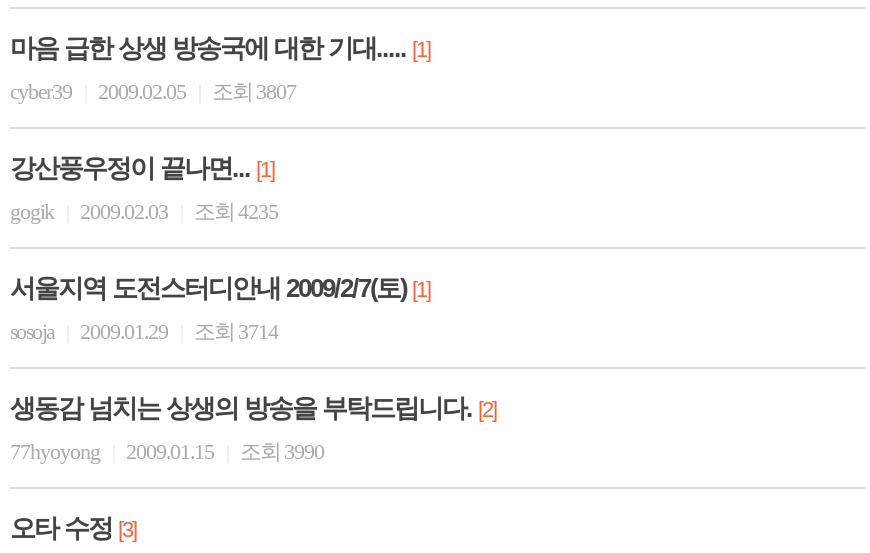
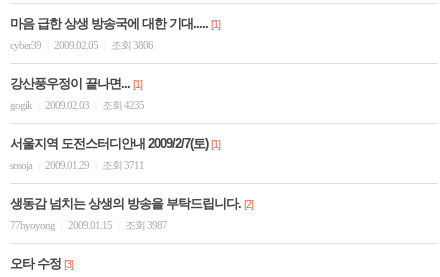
- cyber39 2009.02.05 조회 3807
+ cyber39 2009.02.05 조회 3806

- sosoja 2009.01.29 조회 3714
+ sosoja 2009.01.29 조회 3711

- 77hyoyong 2009.01.15 조회 3990
+ 77hyoyong 2009.01.15 조회 3987
